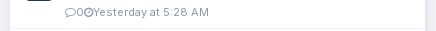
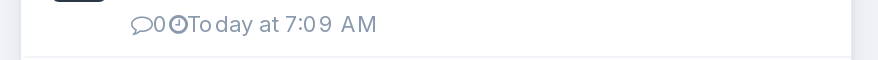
- Yesterday at 5:28 AM
+ Today at 7:09 AM
